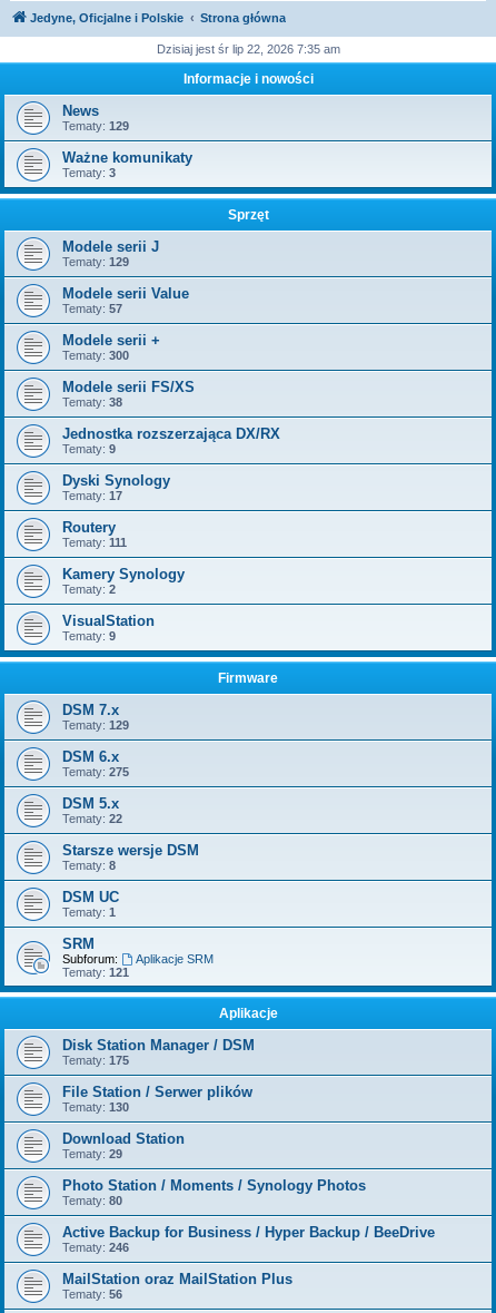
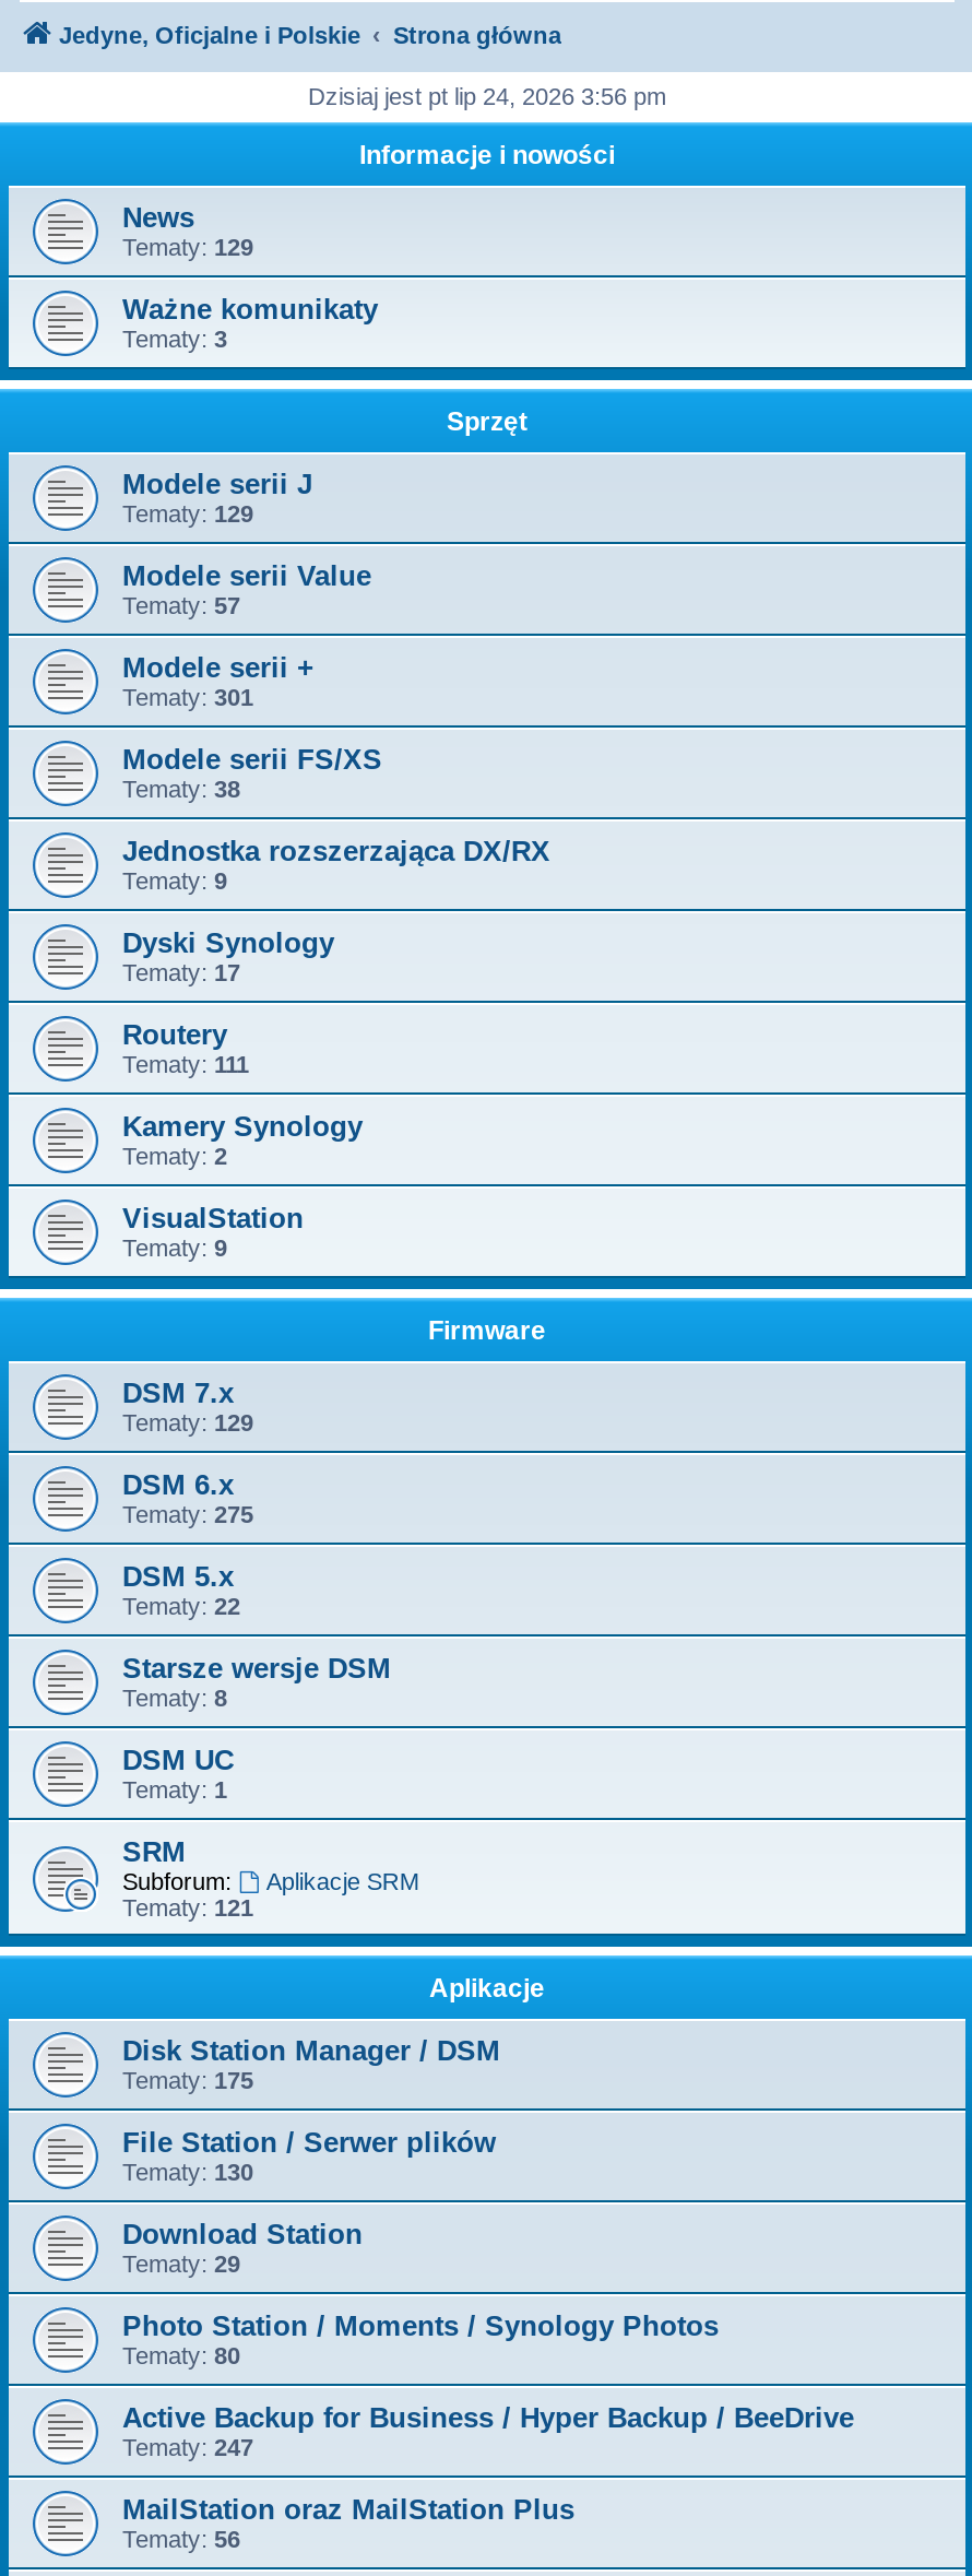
- Dzisiaj jest śr lip 22, 2026 7:35 am
+ Dzisiaj jest pt lip 24, 2026 3:56 pm

- Tematy: 300
+ Tematy: 301

- Tematy: 246
+ Tematy: 247
